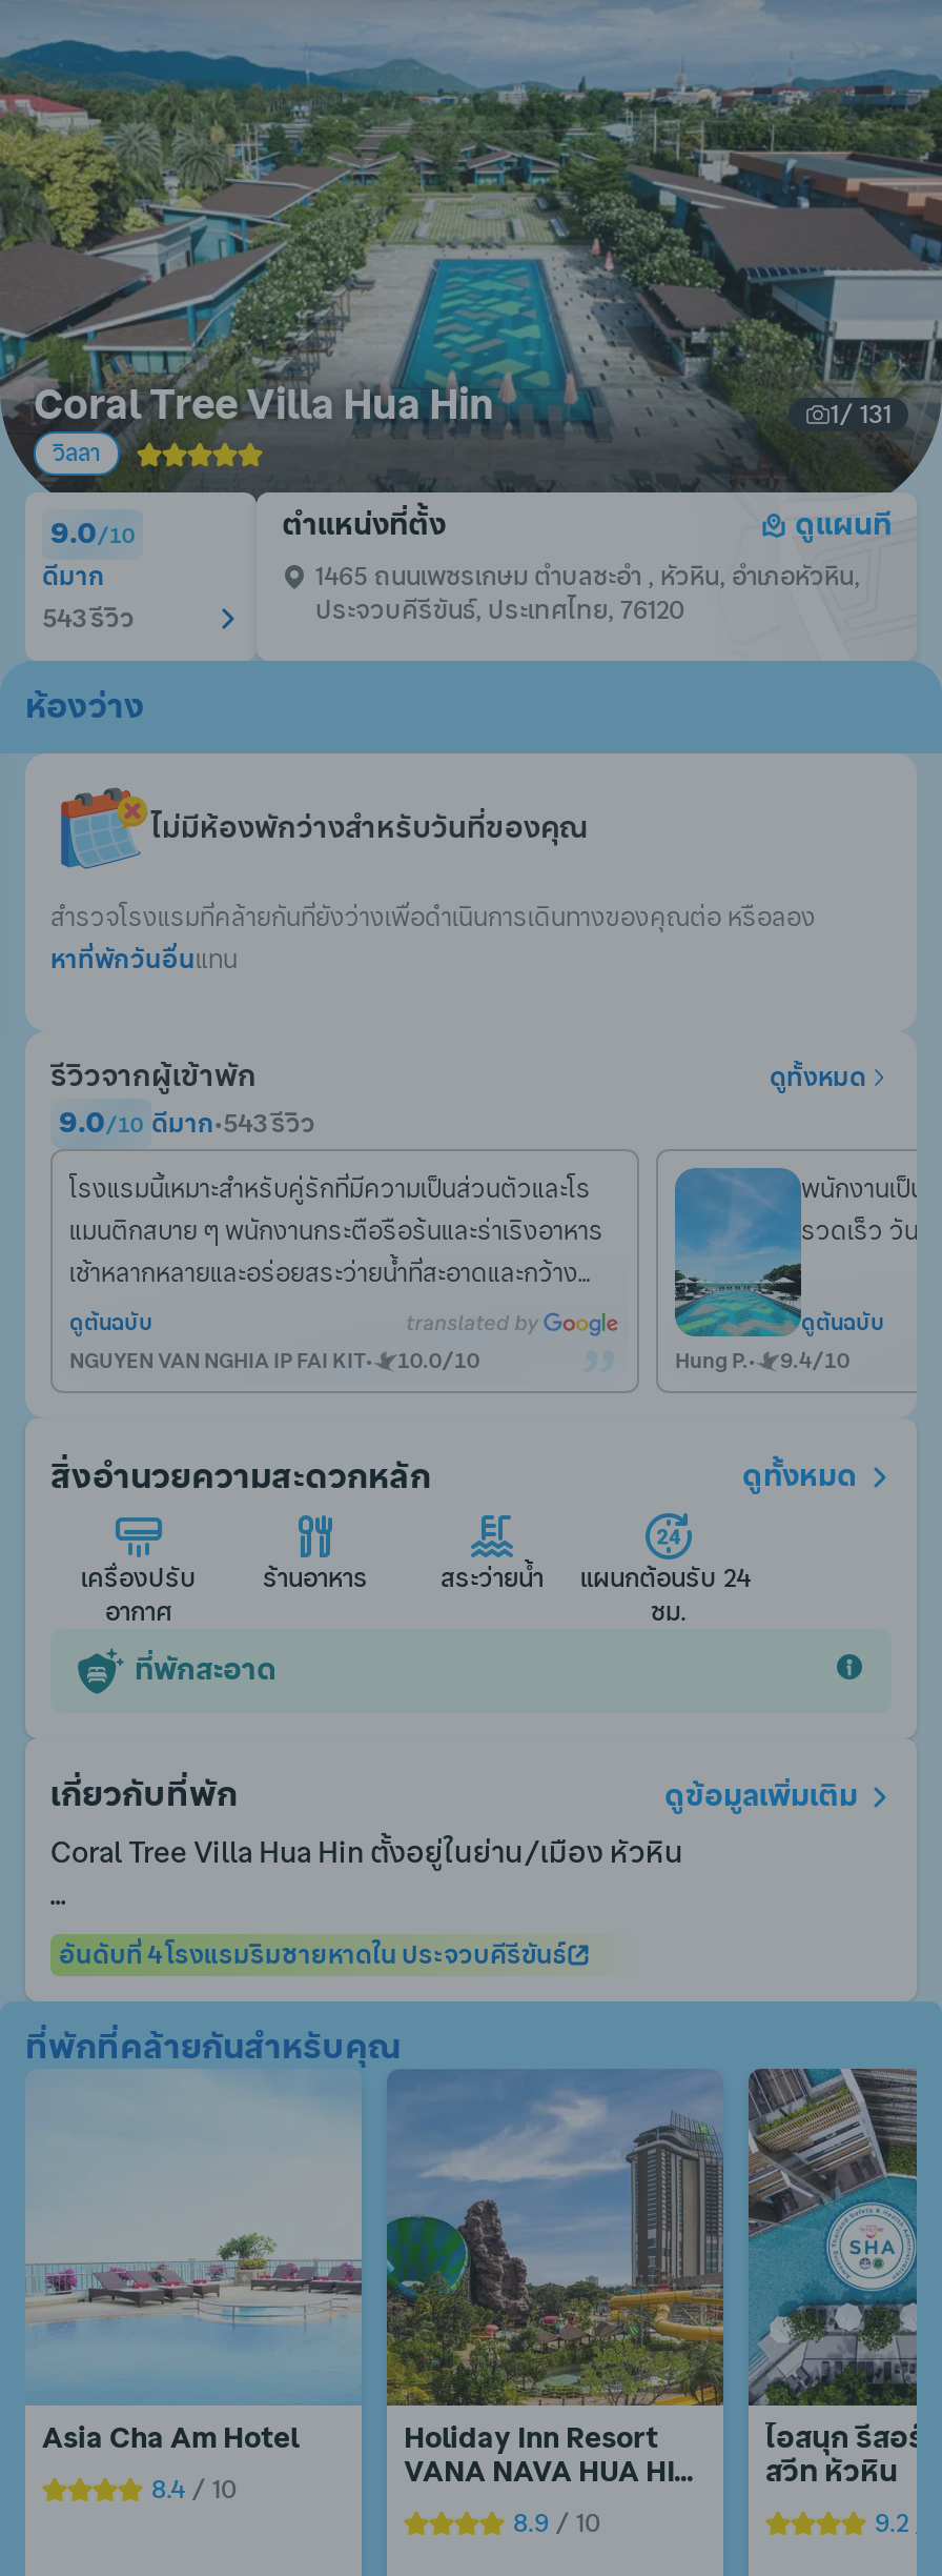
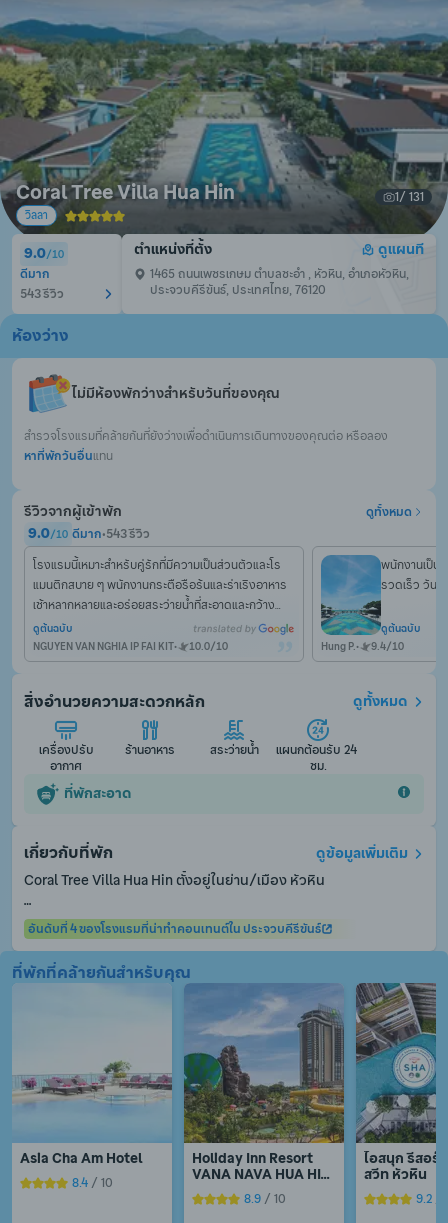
- อันดับที่ 4 โรงแรมริมชายหาดใน ประจวบคีรีขันธ์
+ อันดับที่ 4 ของโรงแรมที่น่าทำคอนเทนต์ใน ประจวบคีรีขันธ์
